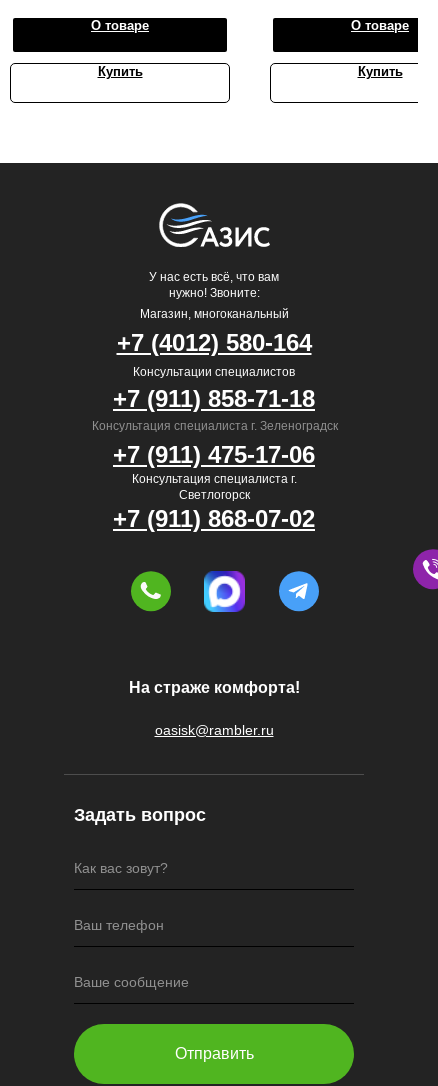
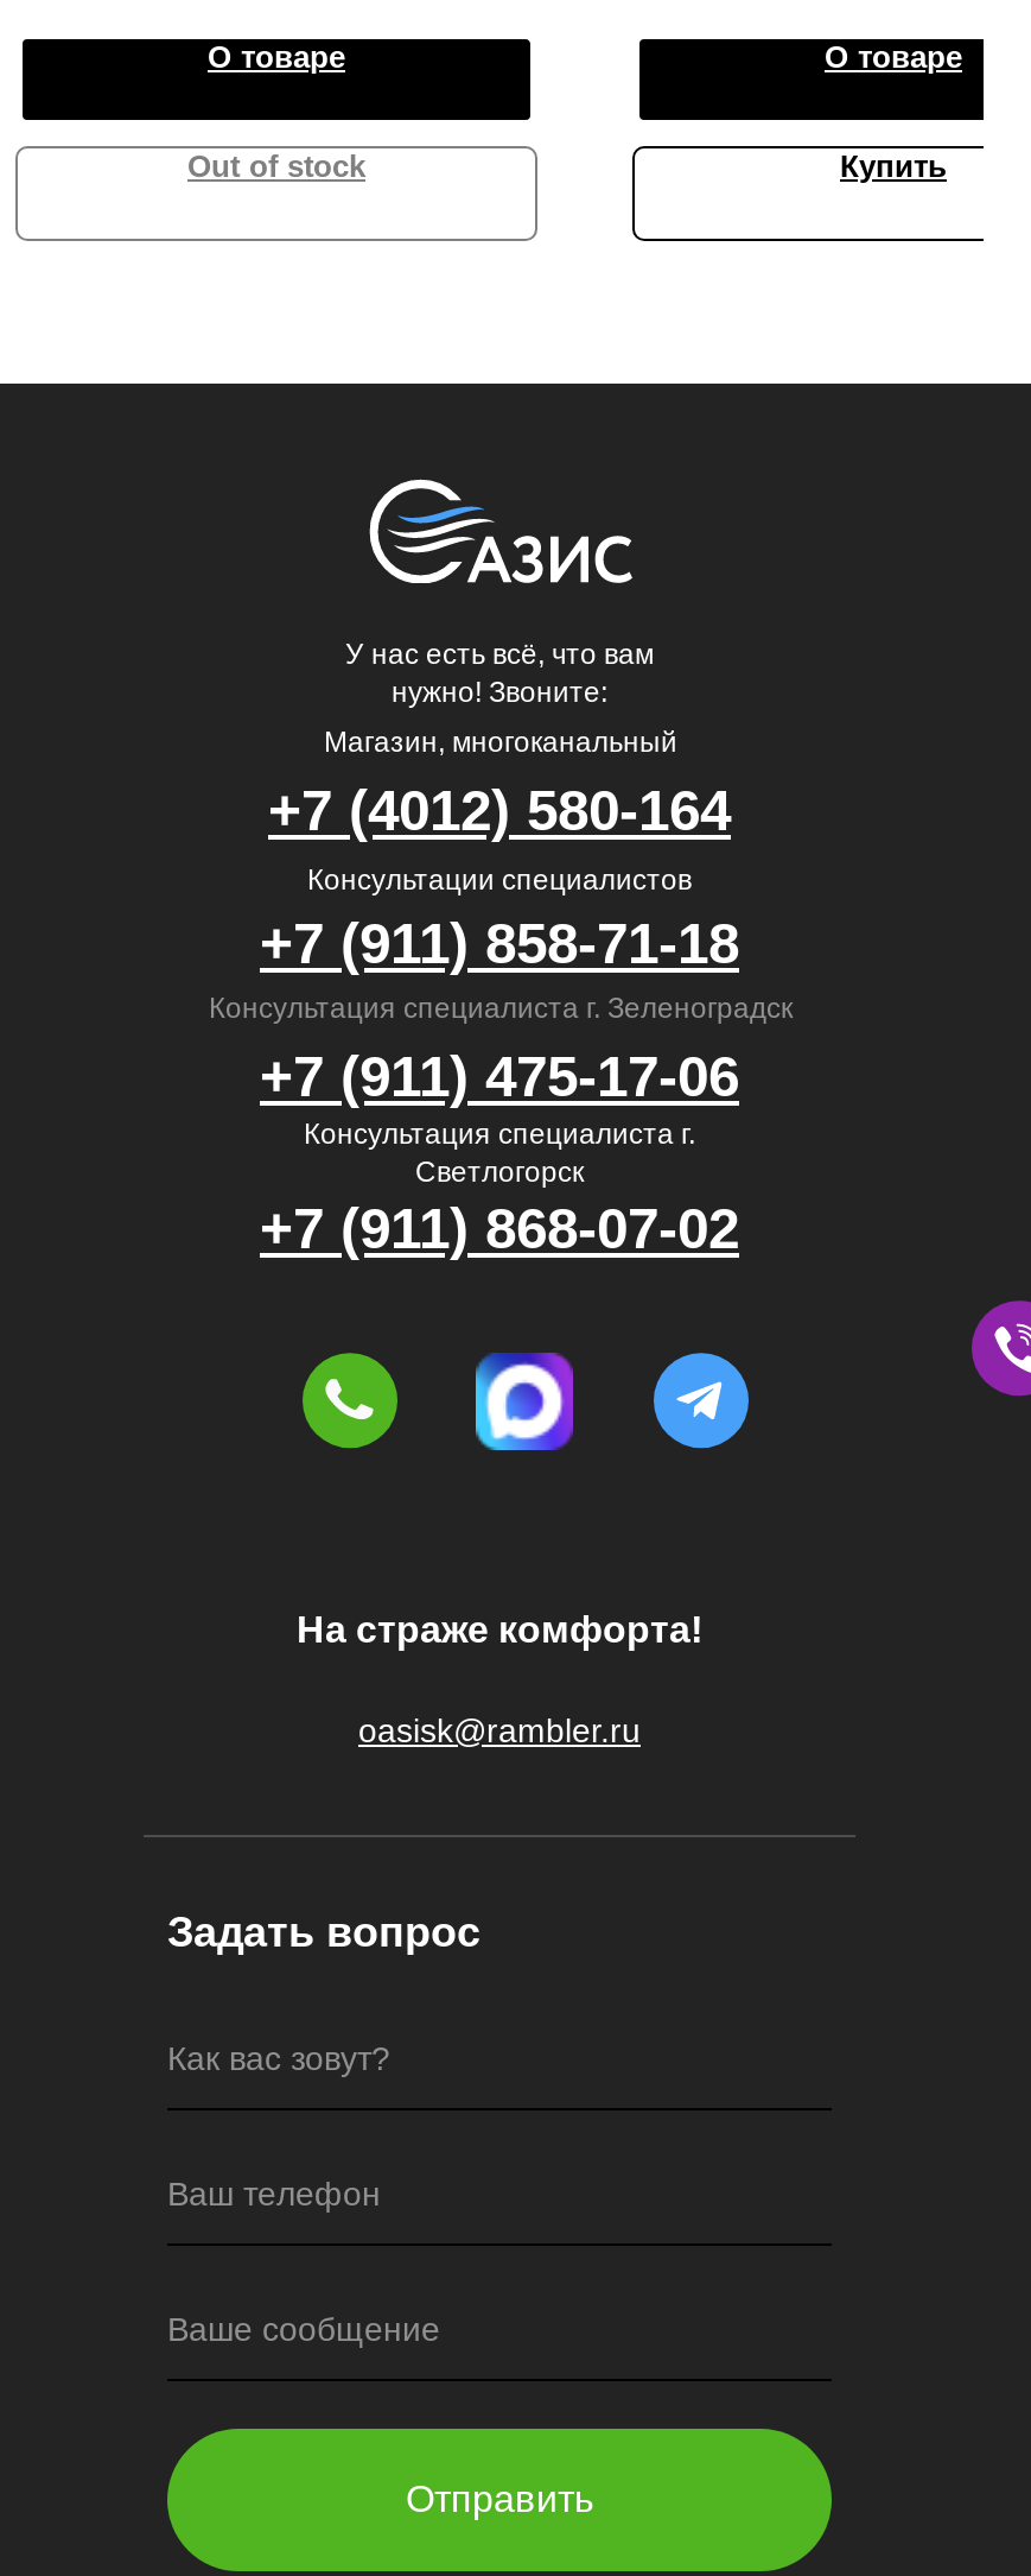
- Купить
+ Out of stock
